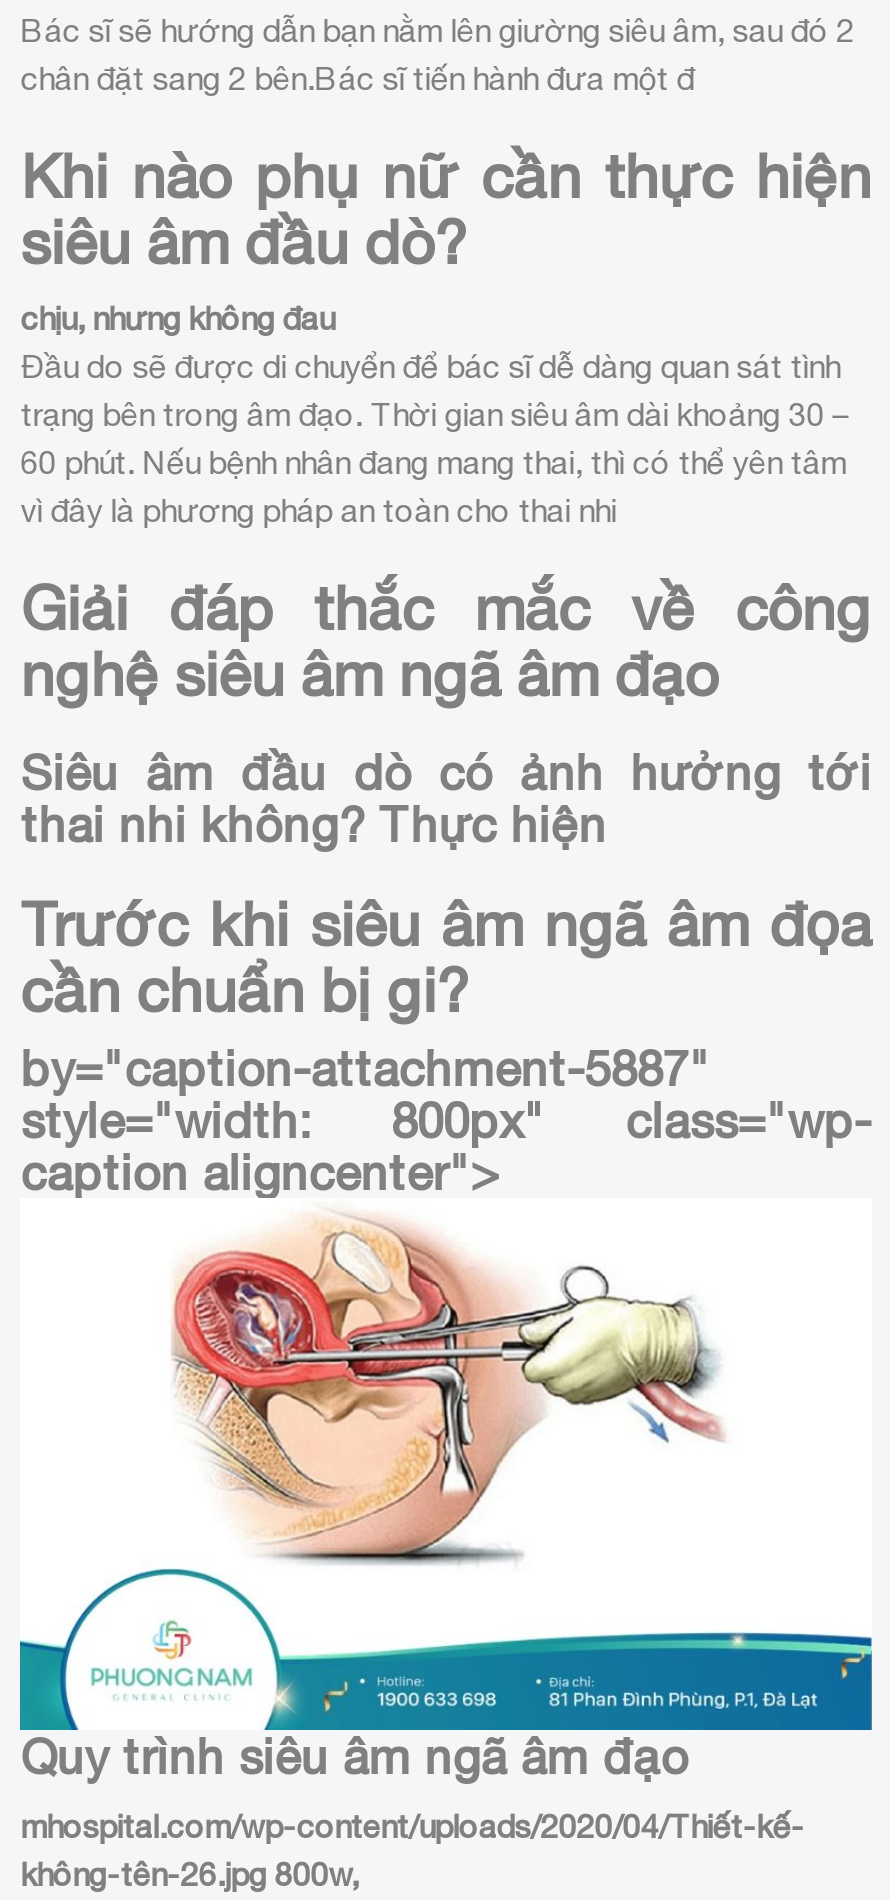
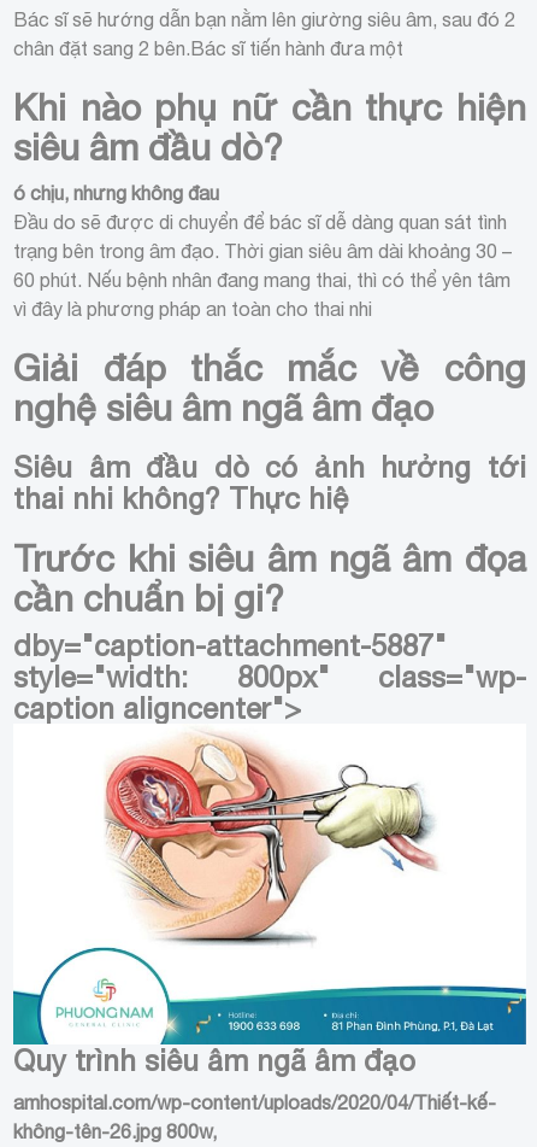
- chân đặt sang 2 bên.Bác sĩ tiến hành đưa một đ
+ chân đặt sang 2 bên.Bác sĩ tiến hành đưa một

- chịu, nhưng không đau
+ ó chịu, nhưng không đau

- thai nhi không? Thực hiện
+ thai nhi không? Thực hiệ

- by="caption-attachment-5887"
+ dby="caption-attachment-5887"

- mhospital.com/wp-content/uploads/2020/04/Thiết-kế-
+ amhospital.com/wp-content/uploads/2020/04/Thiết-kế-
